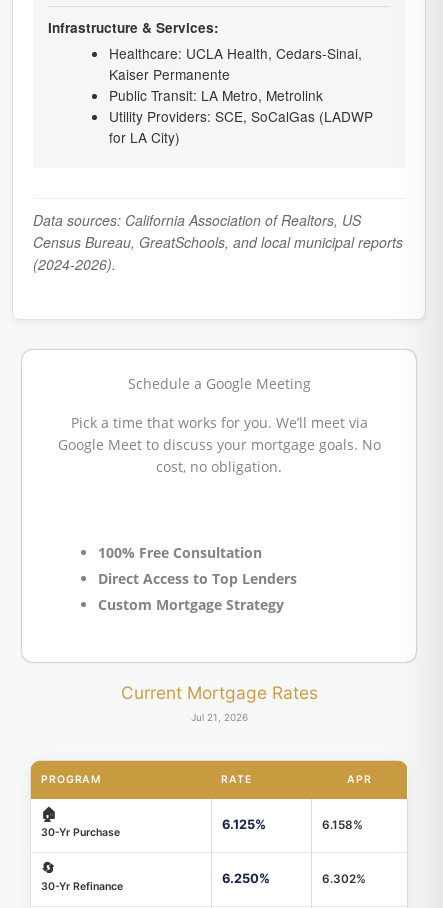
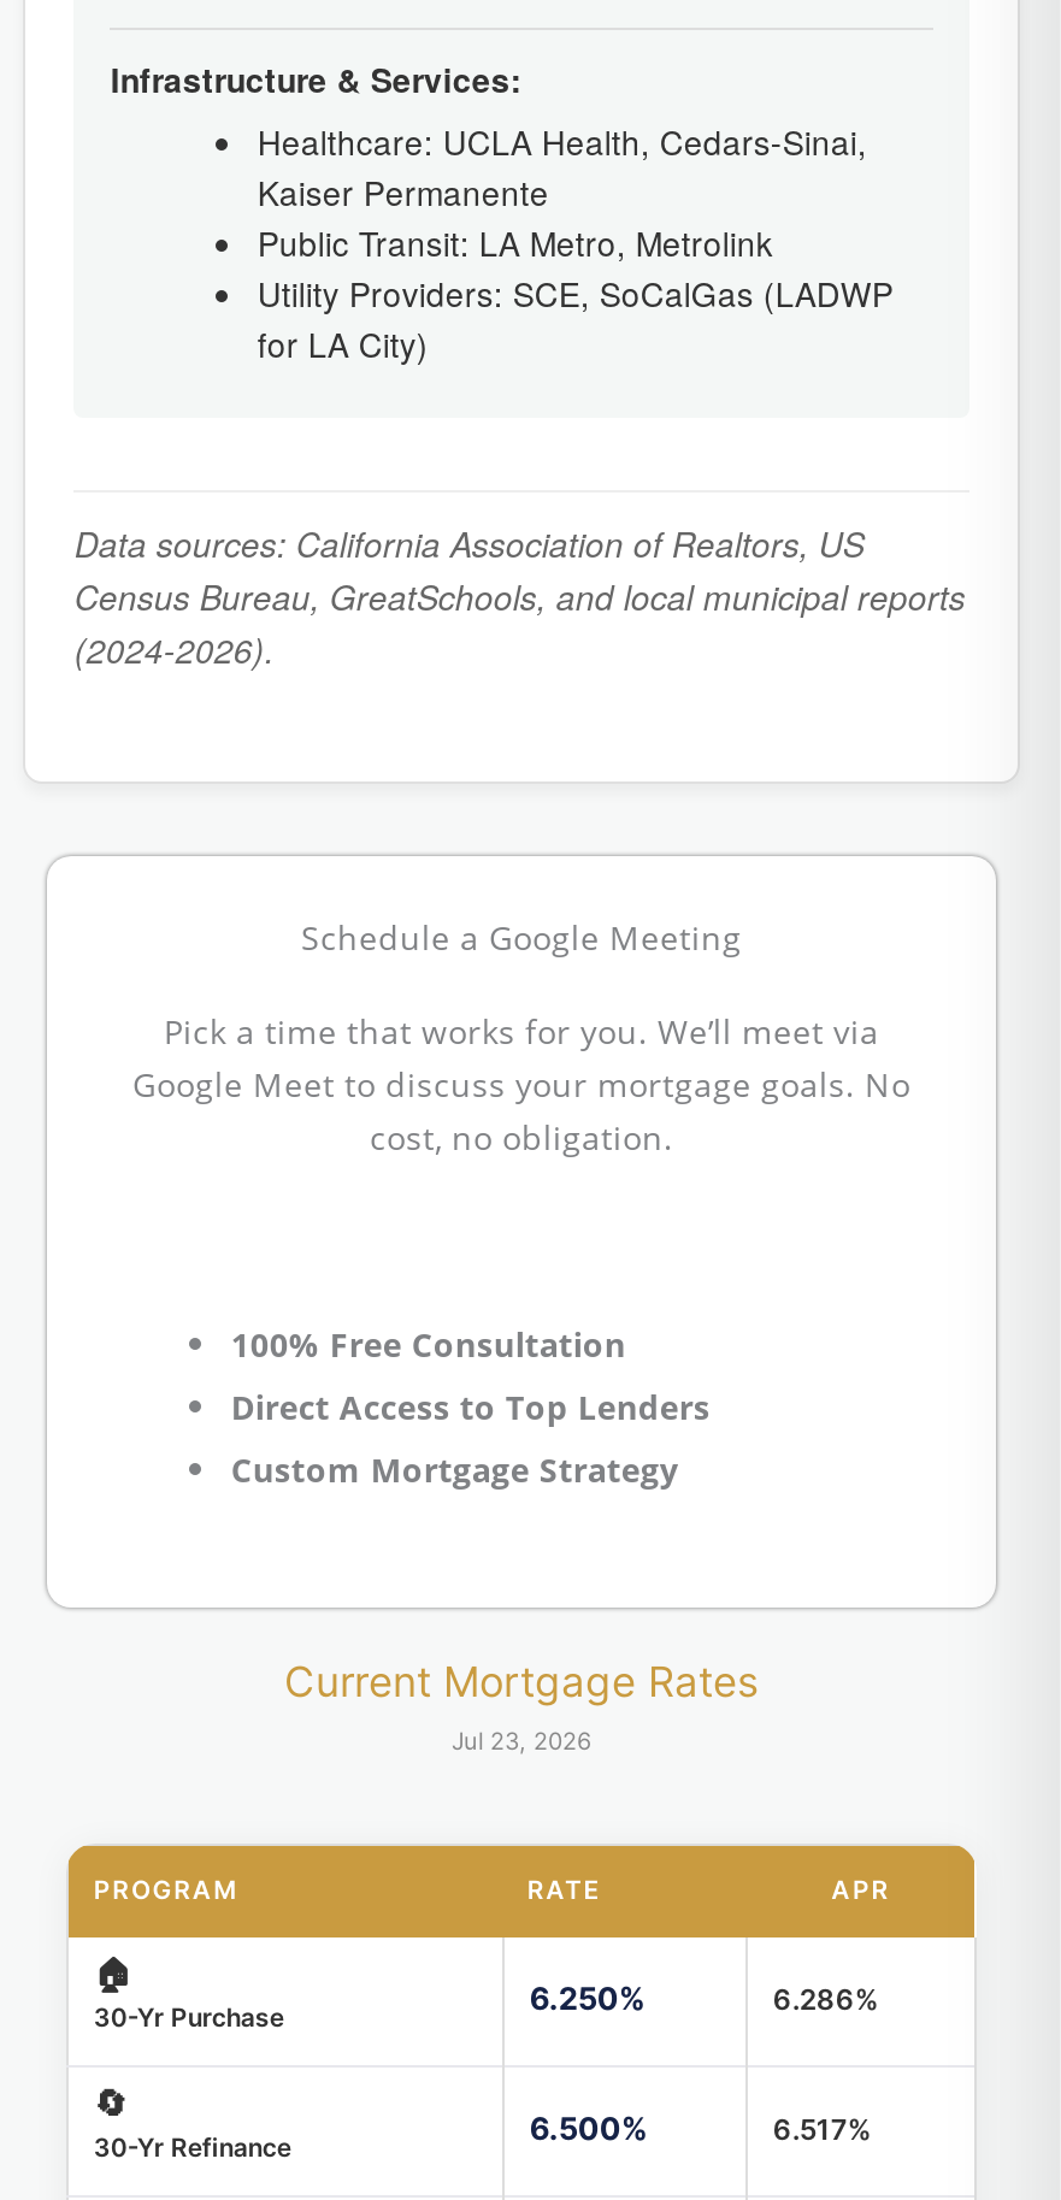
- Jul 21, 2026
+ Jul 23, 2026

- 6.125%
+ 6.250%

- 6.158%
+ 6.286%

- 6.250%
+ 6.500%

- 6.302%
+ 6.517%
